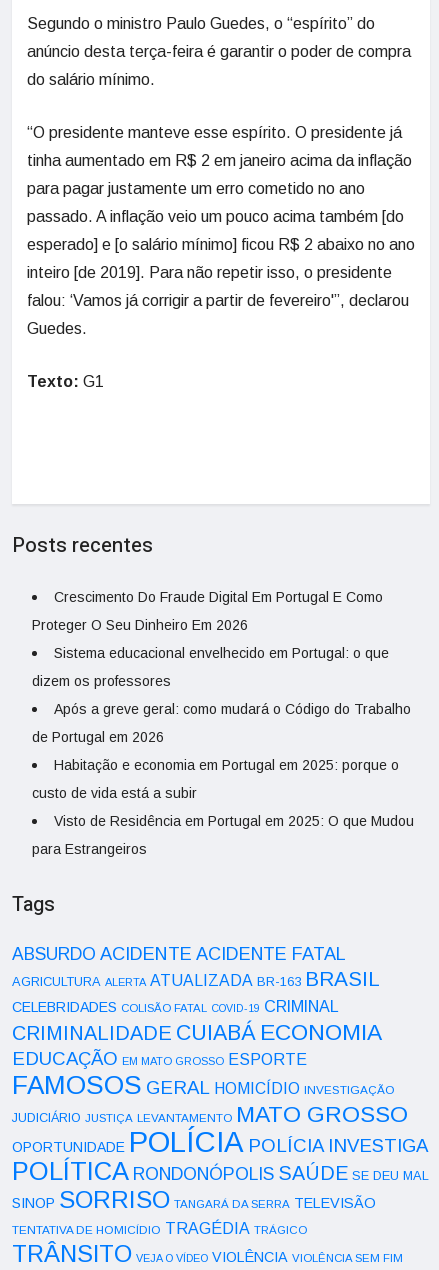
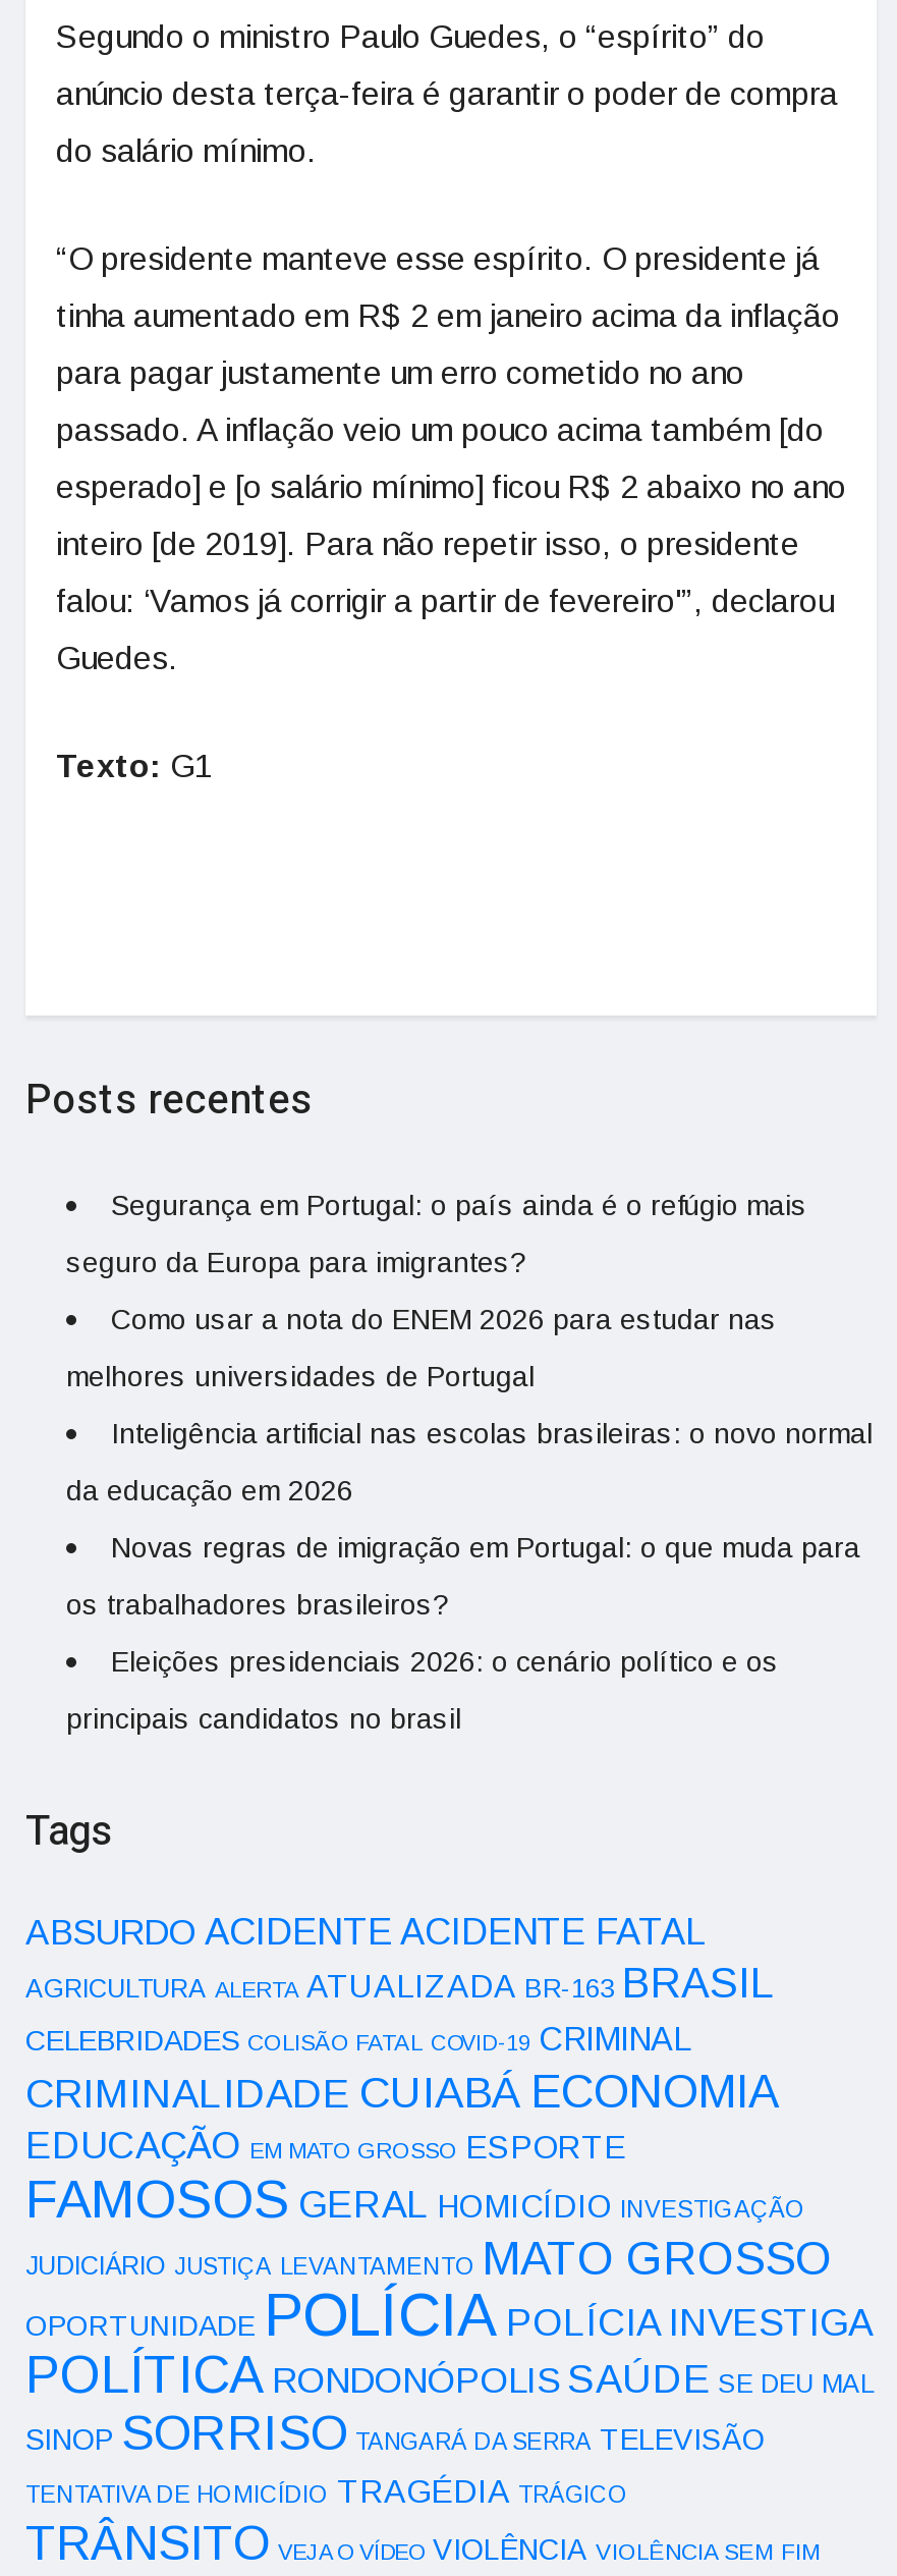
- Crescimento Do Fraude Digital Em Portugal E Como
+ Segurança em Portugal: o país ainda é o refúgio mais

- Proteger O Seu Dinheiro Em 2026
+ seguro da Europa para imigrantes?

- Sistema educacional envelhecido em Portugal: o que
+ Como usar a nota do ENEM 2026 para estudar nas

- dizem os professores
+ melhores universidades de Portugal

- Após a greve geral: como mudará o Código do Trabalho
+ Inteligência artificial nas escolas brasileiras: o novo normal

- de Portugal em 2026
+ da educação em 2026

- Habitação e economia em Portugal em 2025: porque o
+ Novas regras de imigração em Portugal: o que muda para

- custo de vida está a subir
+ os trabalhadores brasileiros?

- Visto de Residência em Portugal em 2025: O que Mudou
+ Eleições presidenciais 2026: o cenário político e os

- para Estrangeiros
+ principais candidatos no brasil
